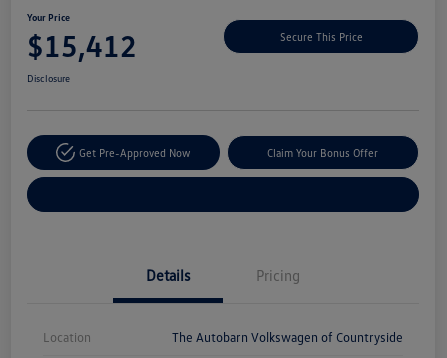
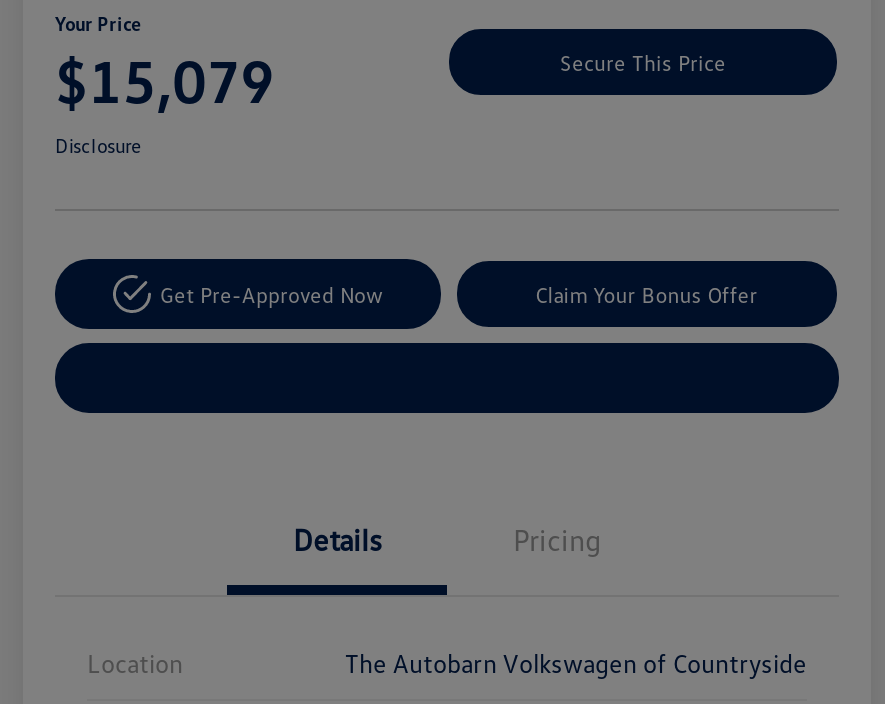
- $15,412
+ $15,079
